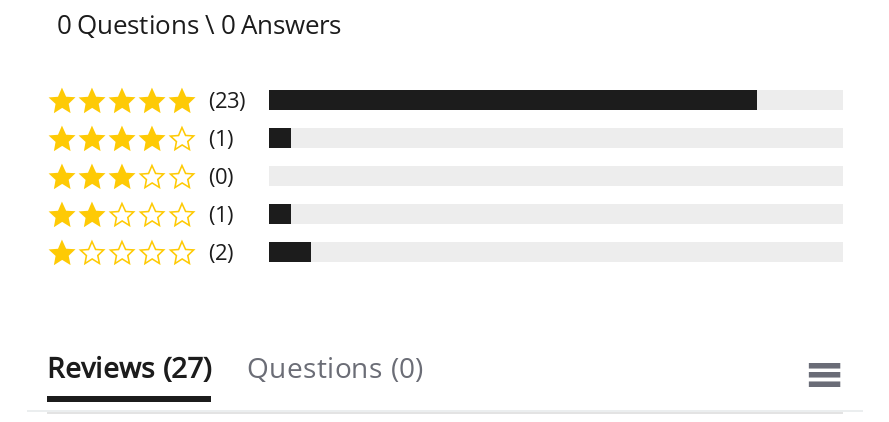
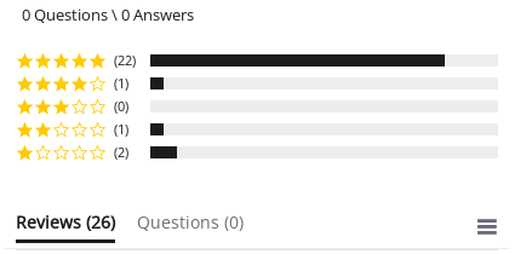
- (23)
+ (22)

- Reviews (27) Questions (0)
+ Reviews (26) Questions (0)
